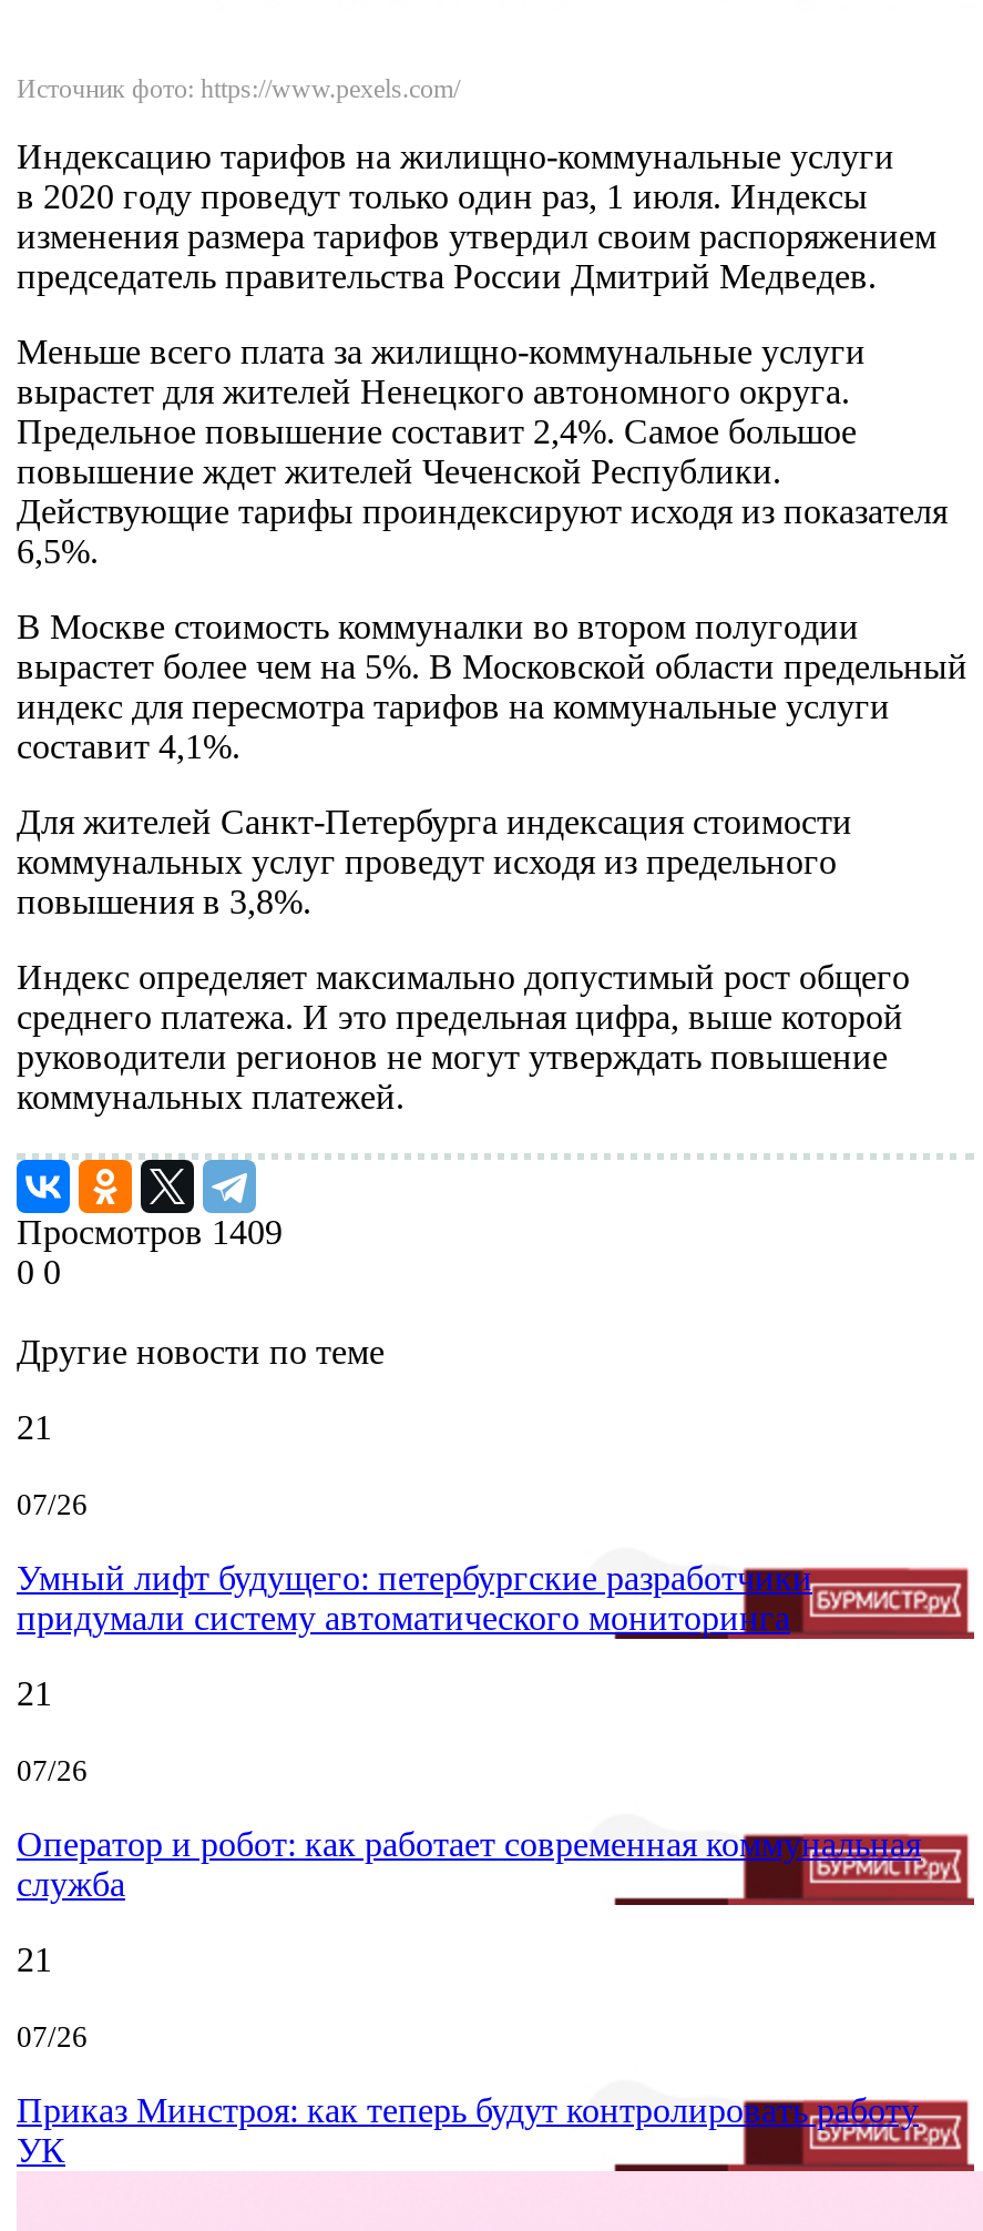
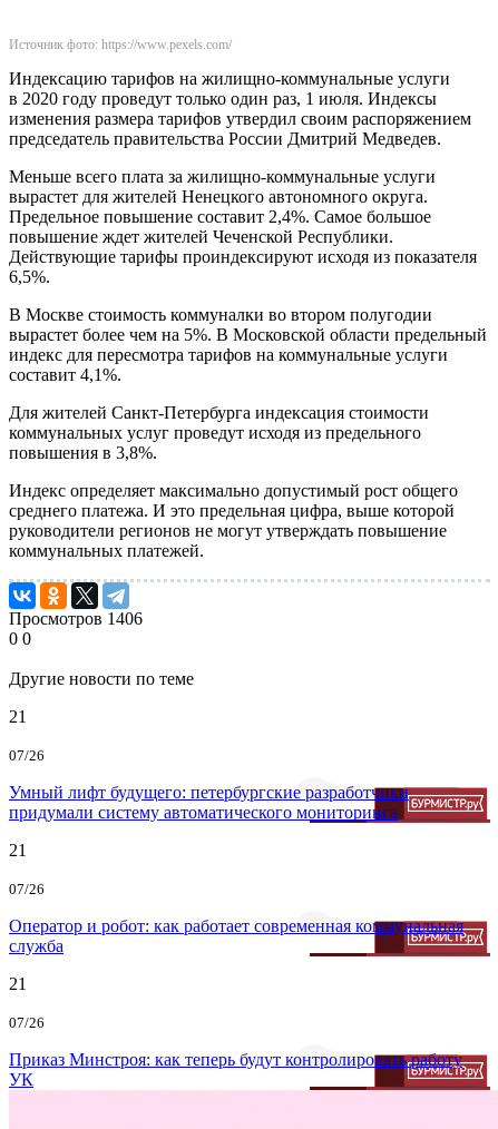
- Просмотров 1409
+ Просмотров 1406
